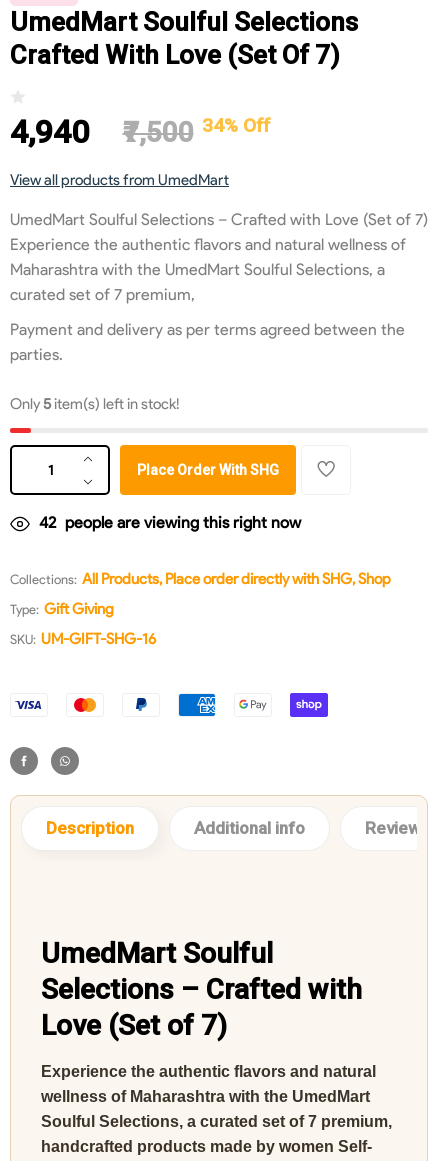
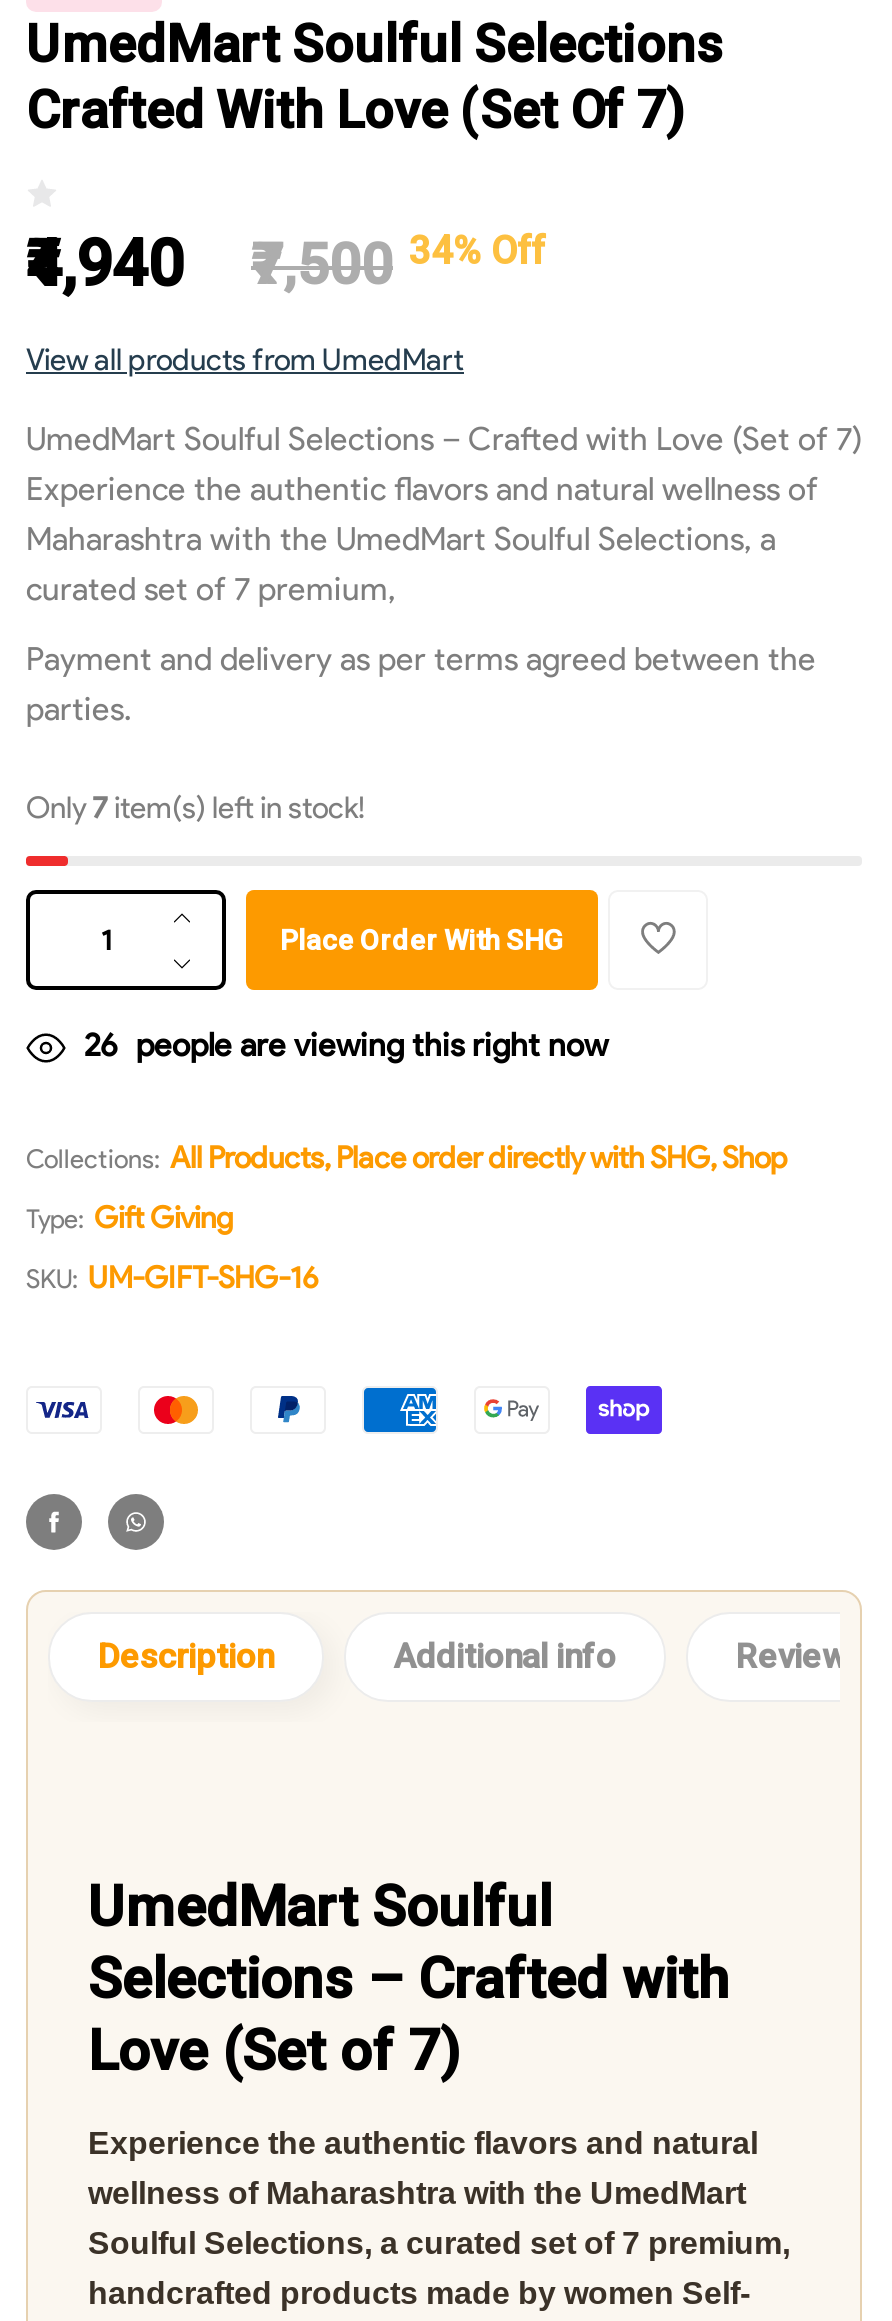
- Only5 item(s) left in stock!
+ Only7 item(s) left in stock!

- 42 people are viewing this right now
+ 26 people are viewing this right now
